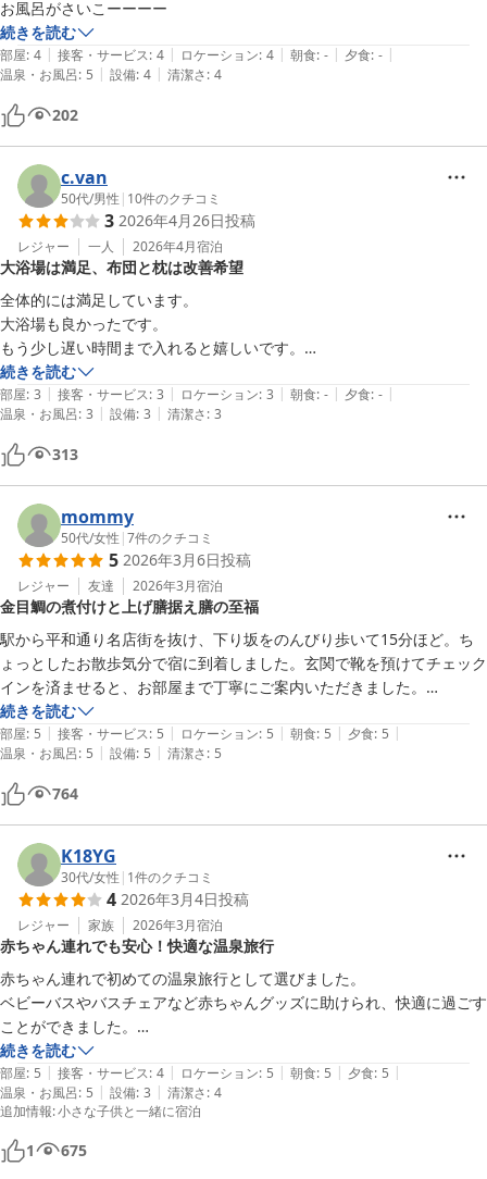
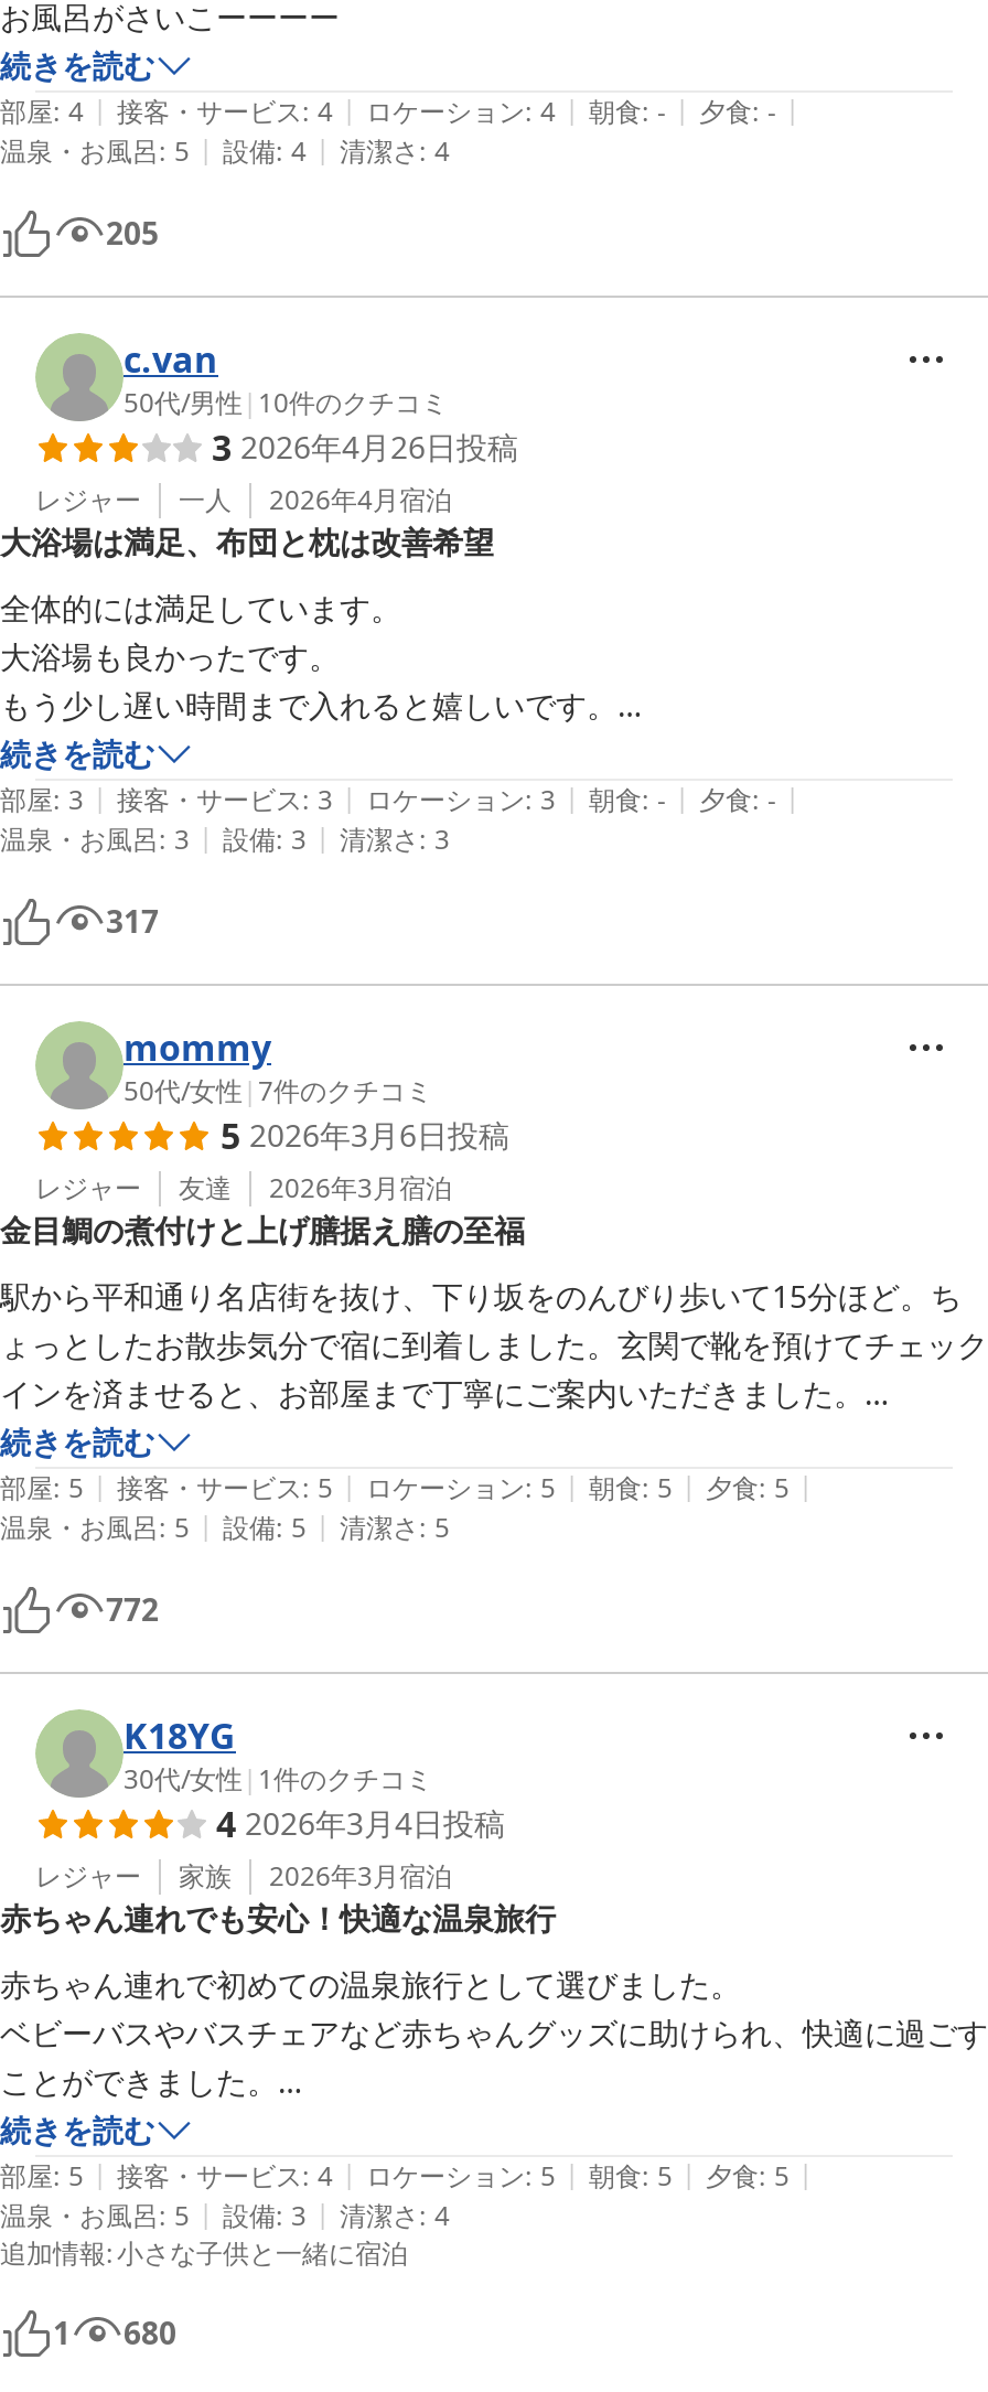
- 202
+ 205

- 313
+ 317

- 764
+ 772

- 1 675
+ 1 680
